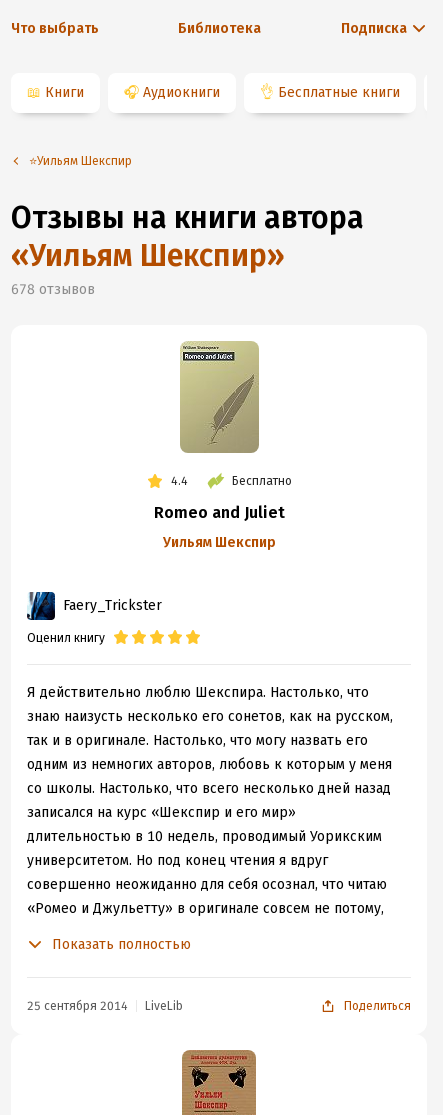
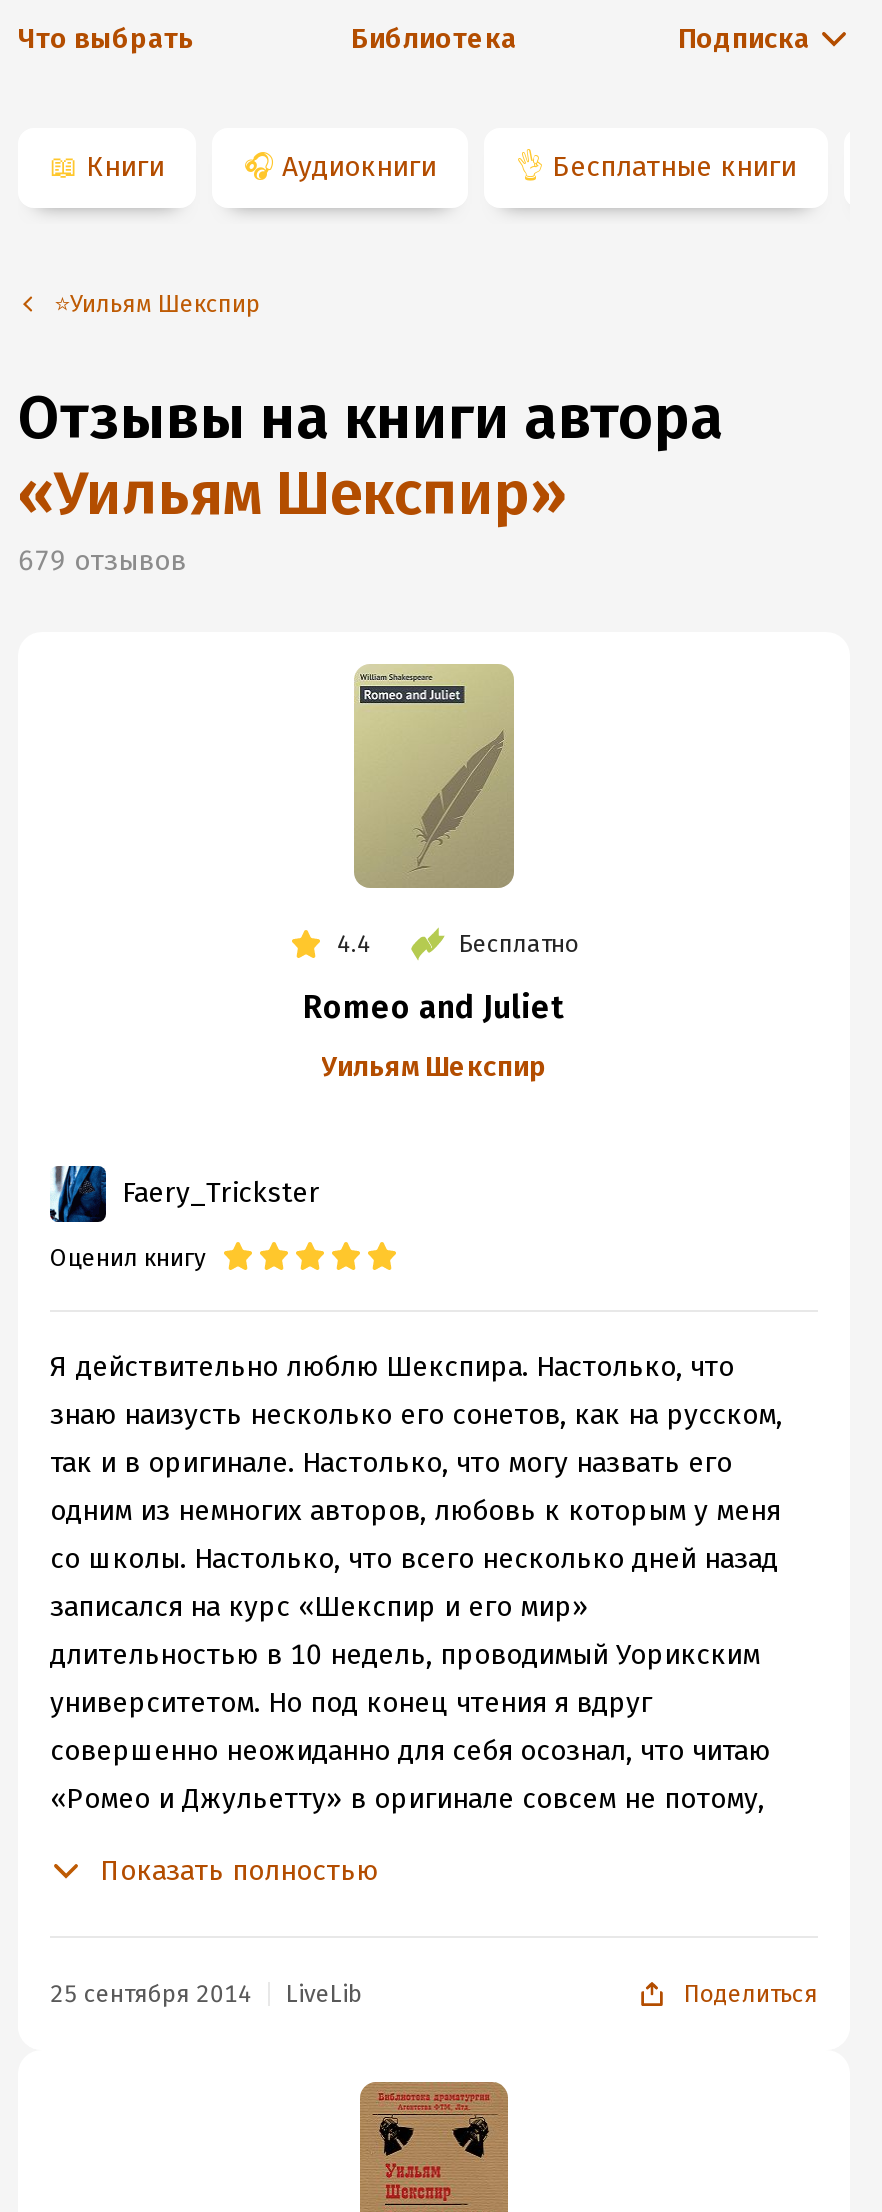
- 678 отзывов
+ 679 отзывов
